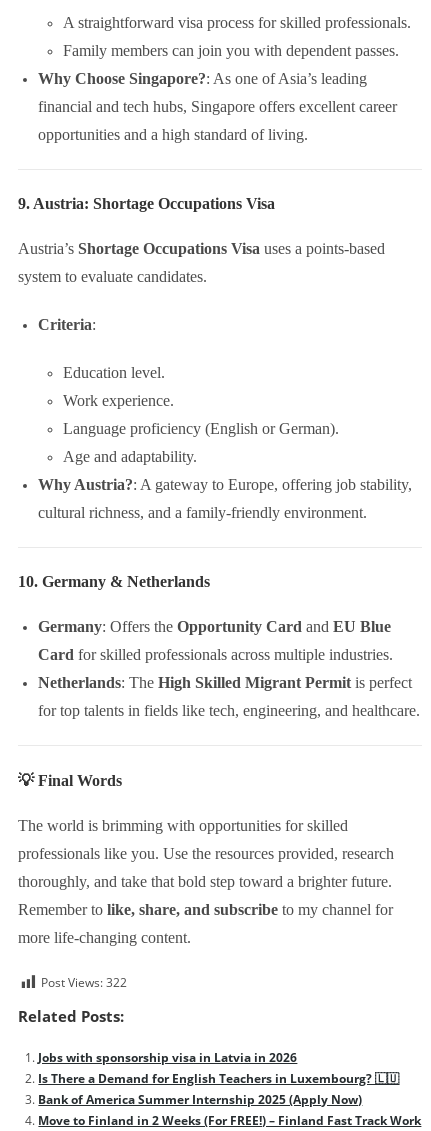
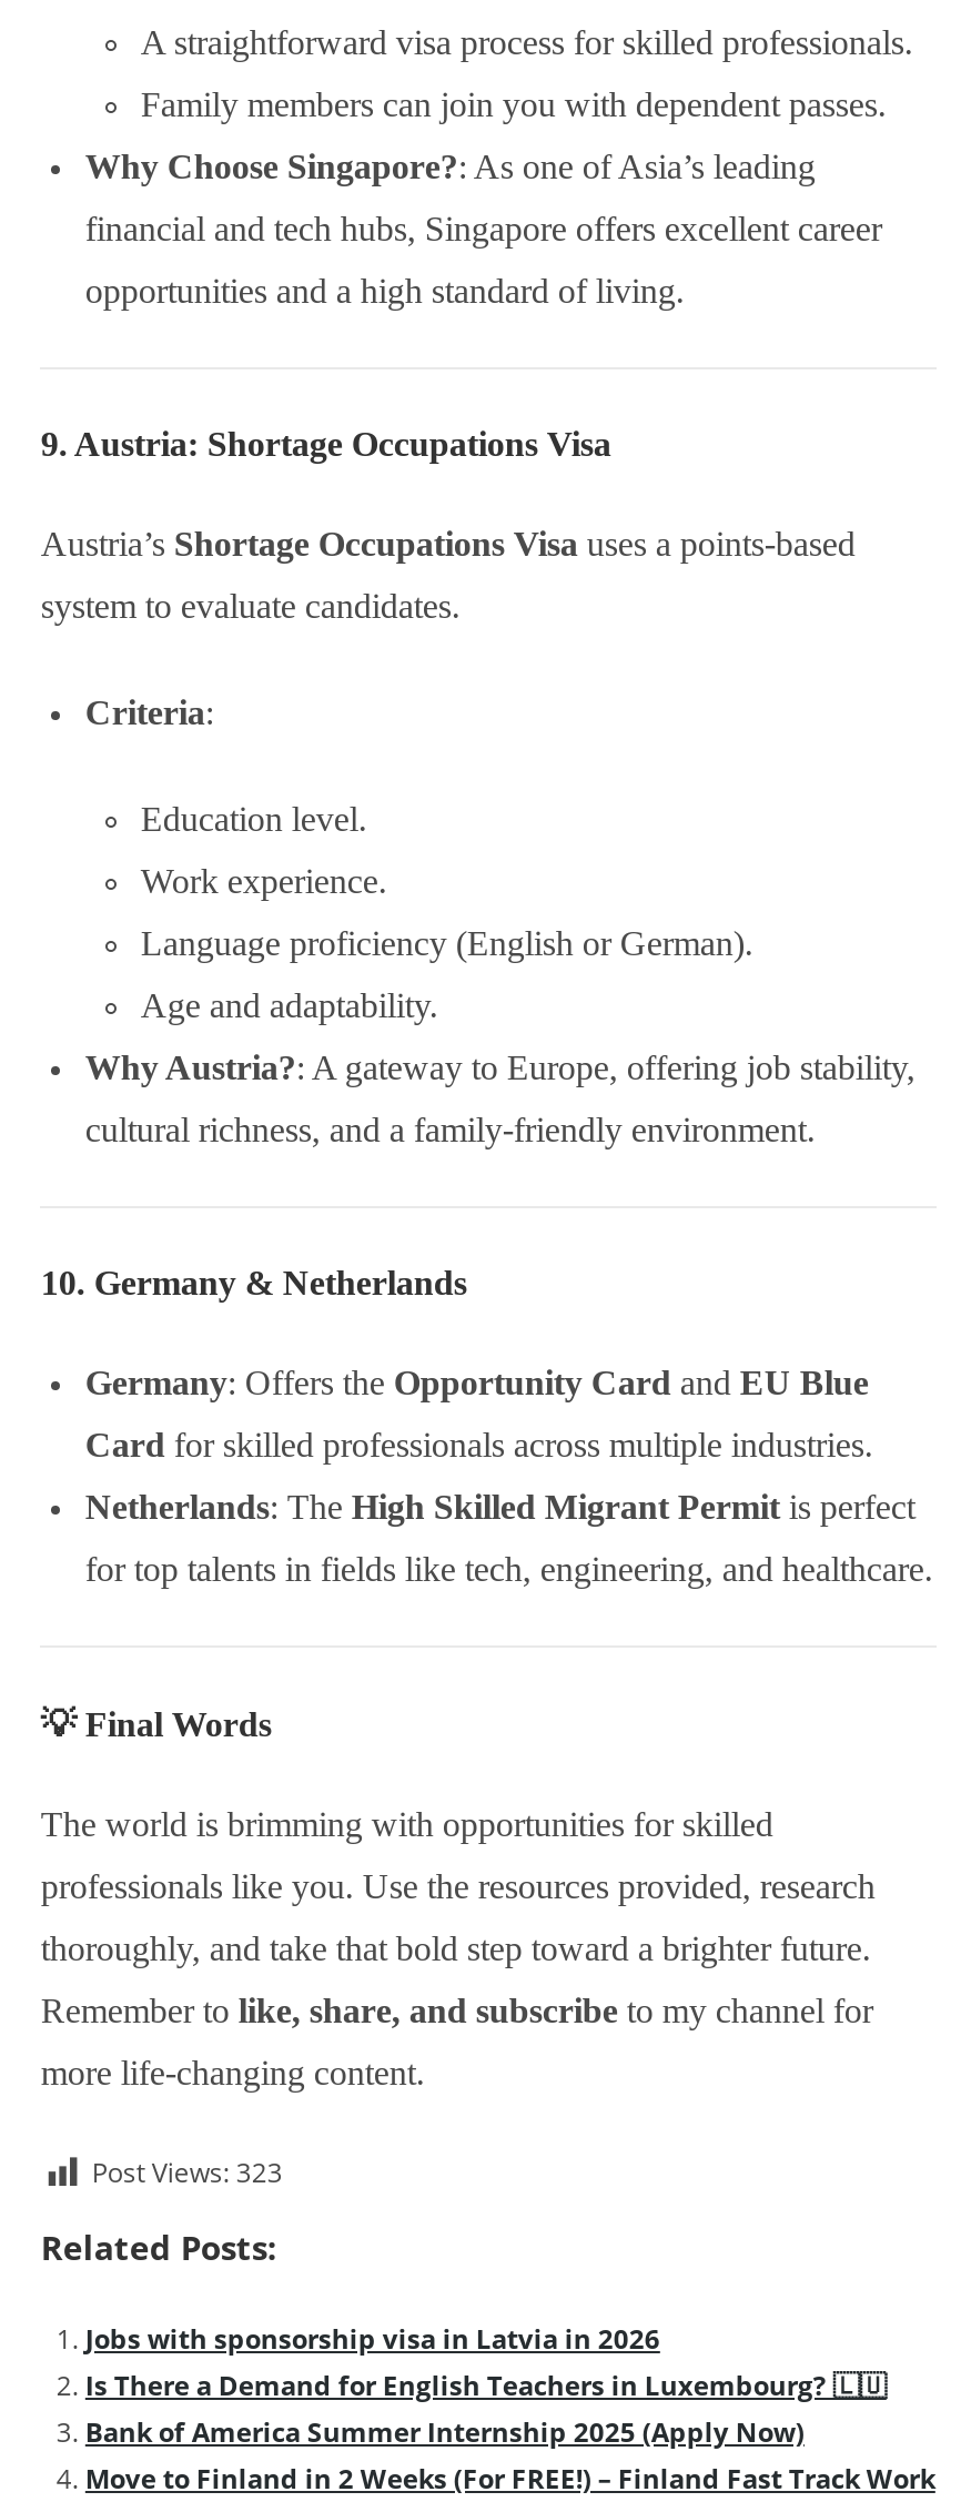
- Post Views: 322
+ Post Views: 323
